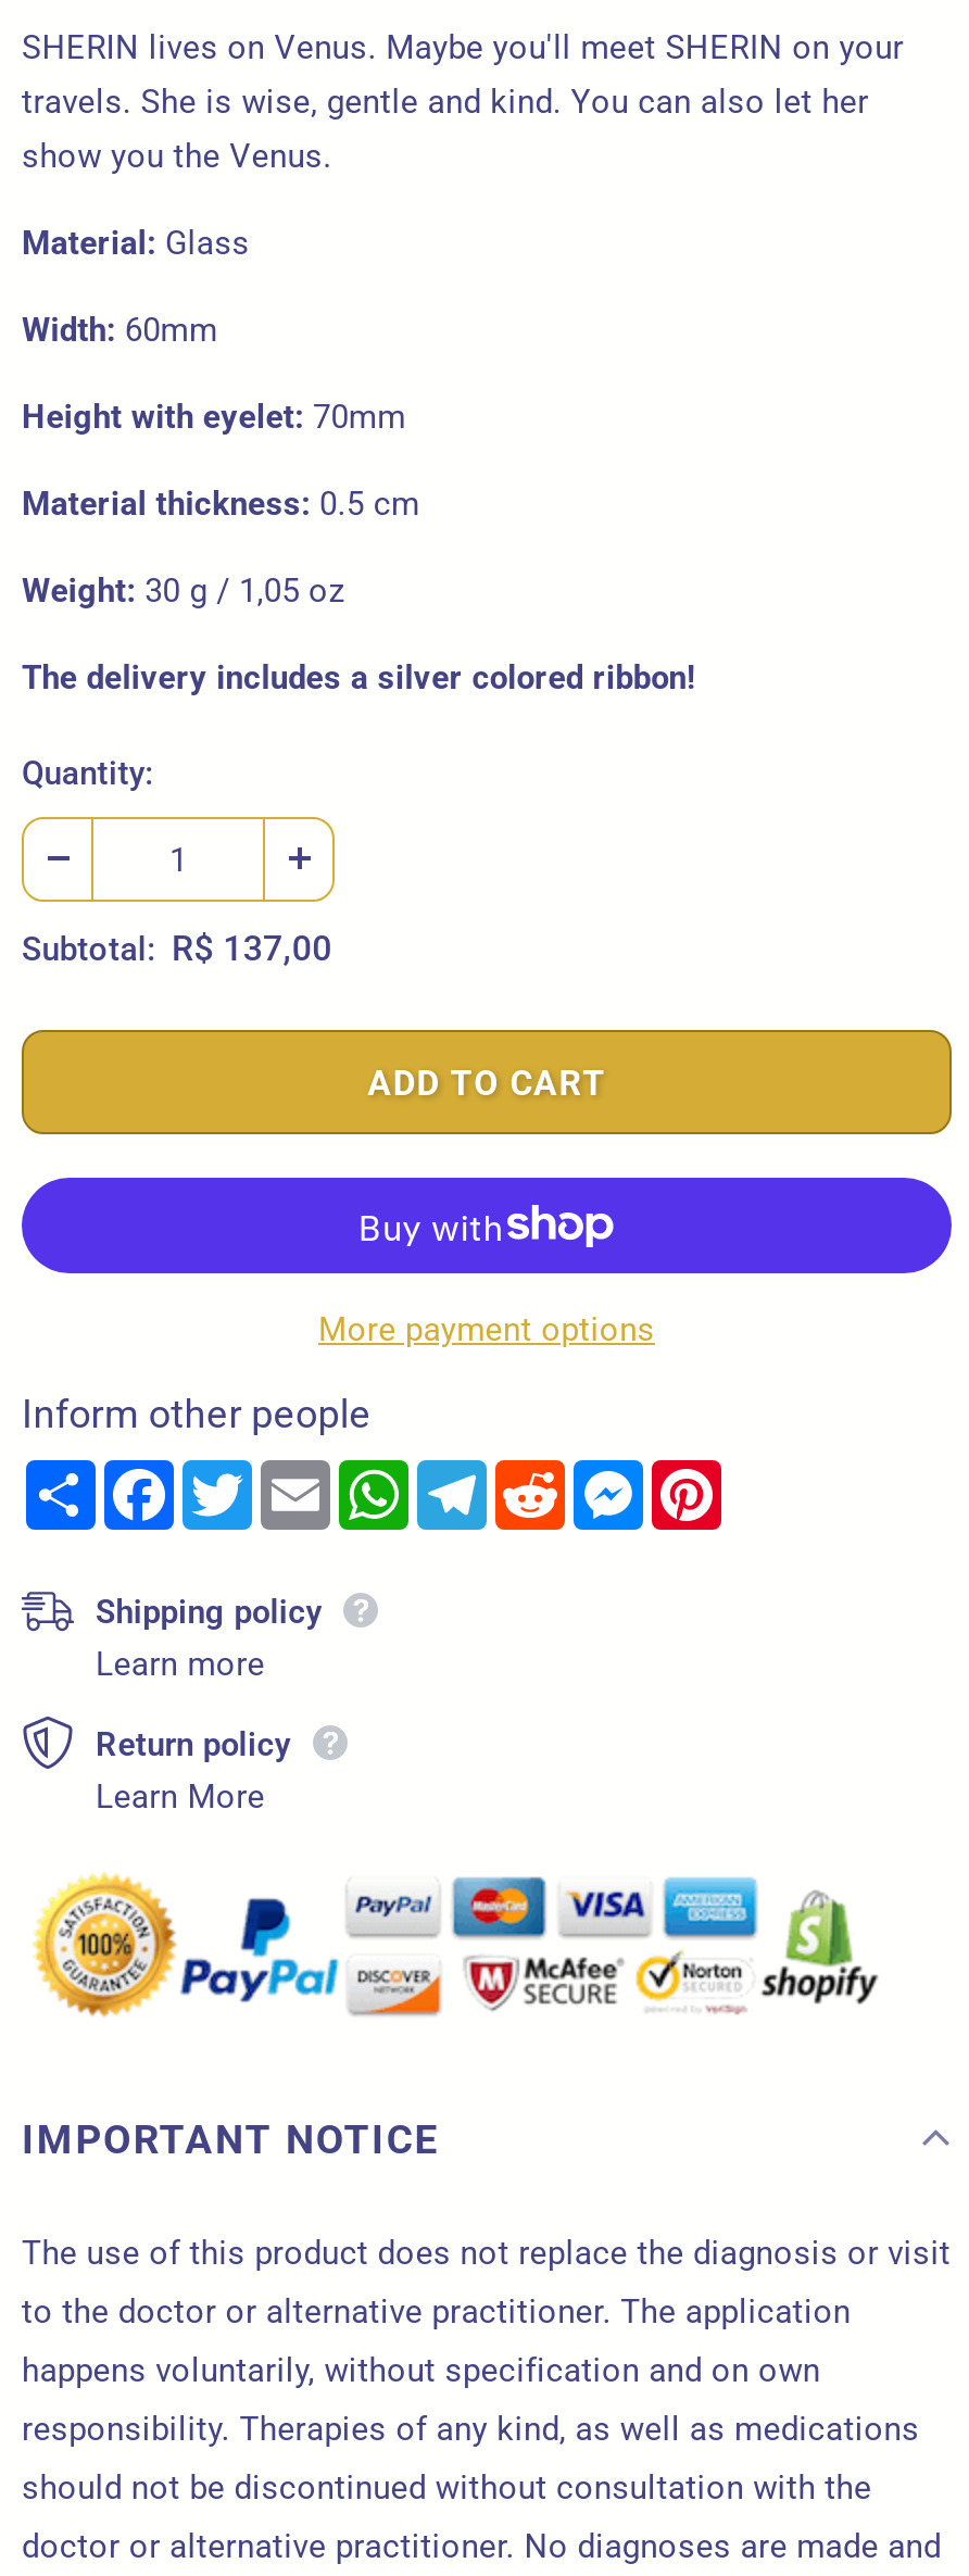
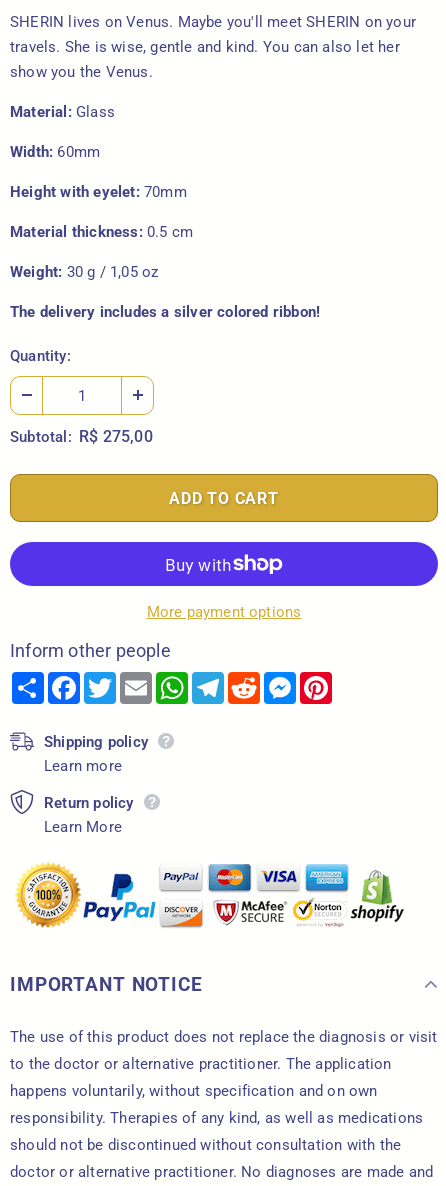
- Subtotal: R$ 137,00
+ Subtotal: R$ 275,00
